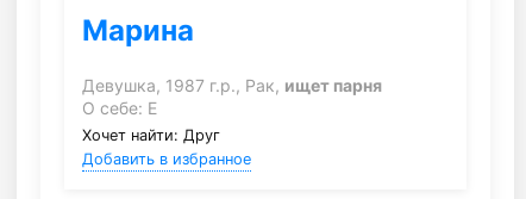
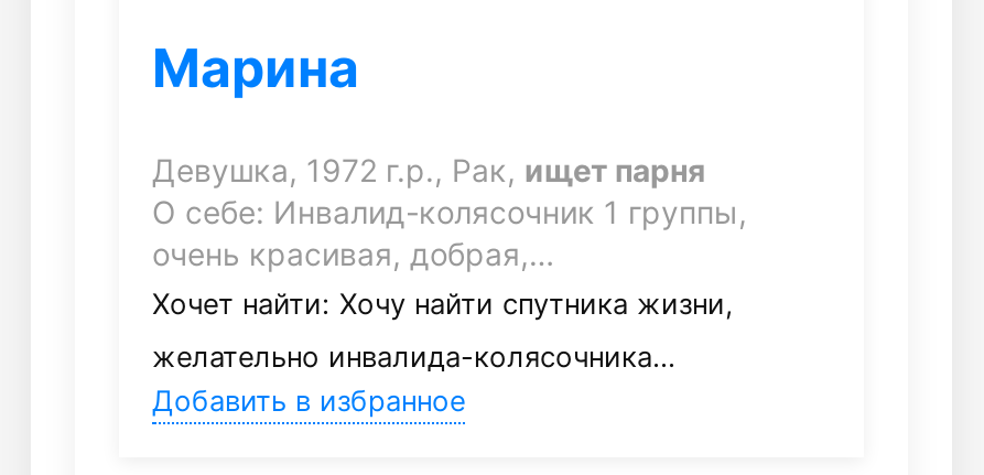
- Девушка, 1987 г.р., Рак, ищет парня
- О себе: Е
- Хочет найти: Друг
+ Девушка, 1972 г.р., Рак, ищет парня
+ О себе: Инвалид-колясочник 1 группы,
+ очень красивая, добрая,…
+ Хочет найти: Хочу найти спутника жизни,
+ желательно инвалида-колясочника…
